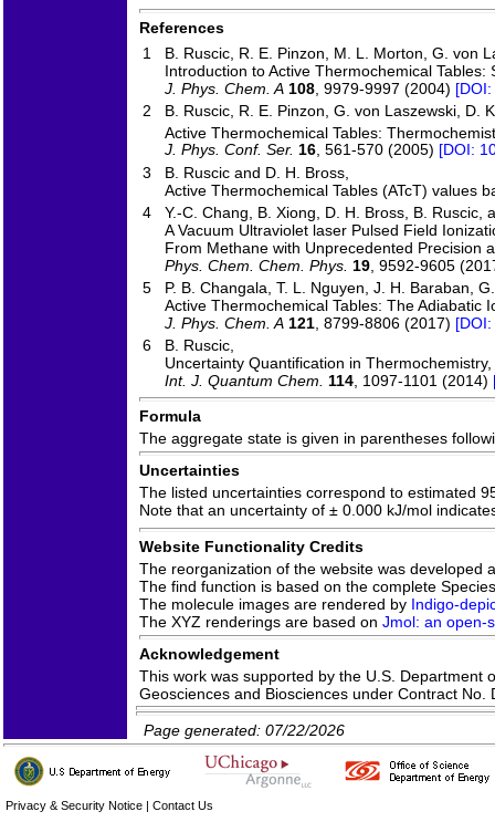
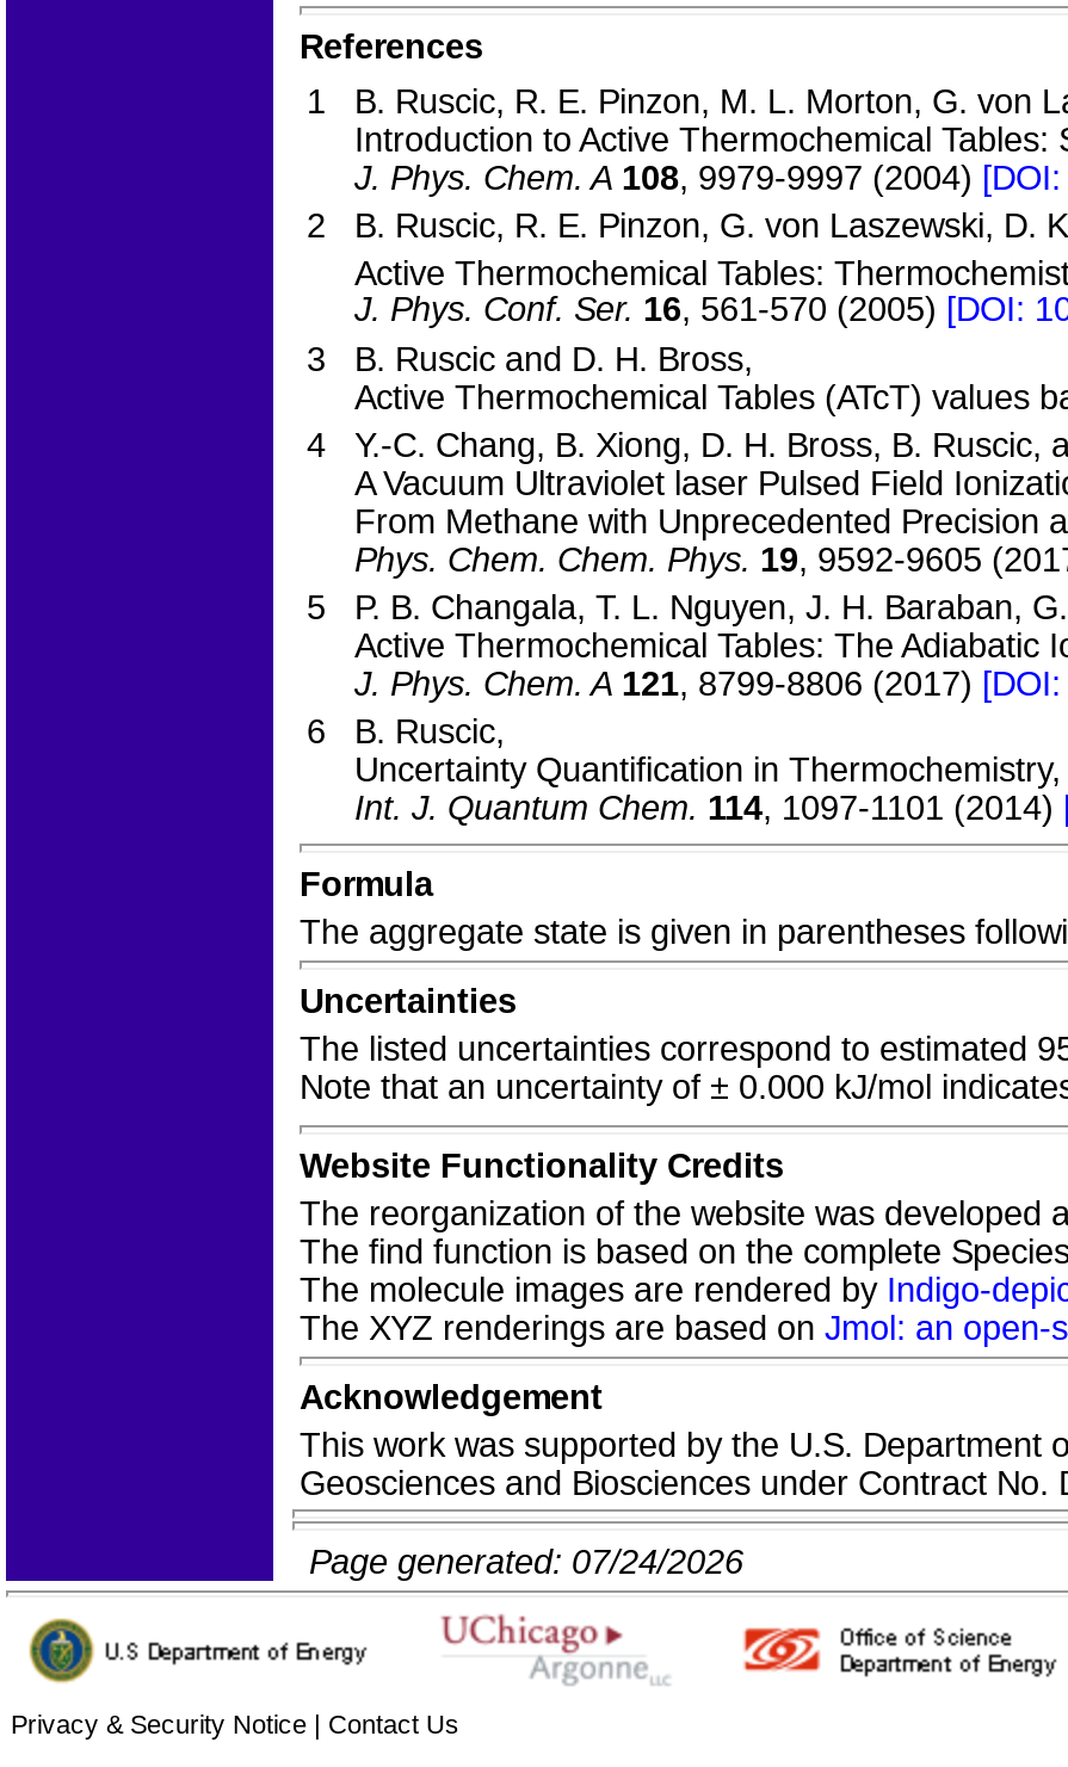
- Page generated: 07/22/2026
+ Page generated: 07/24/2026
